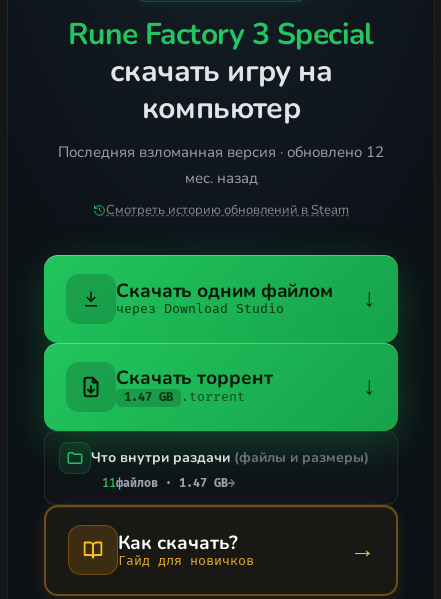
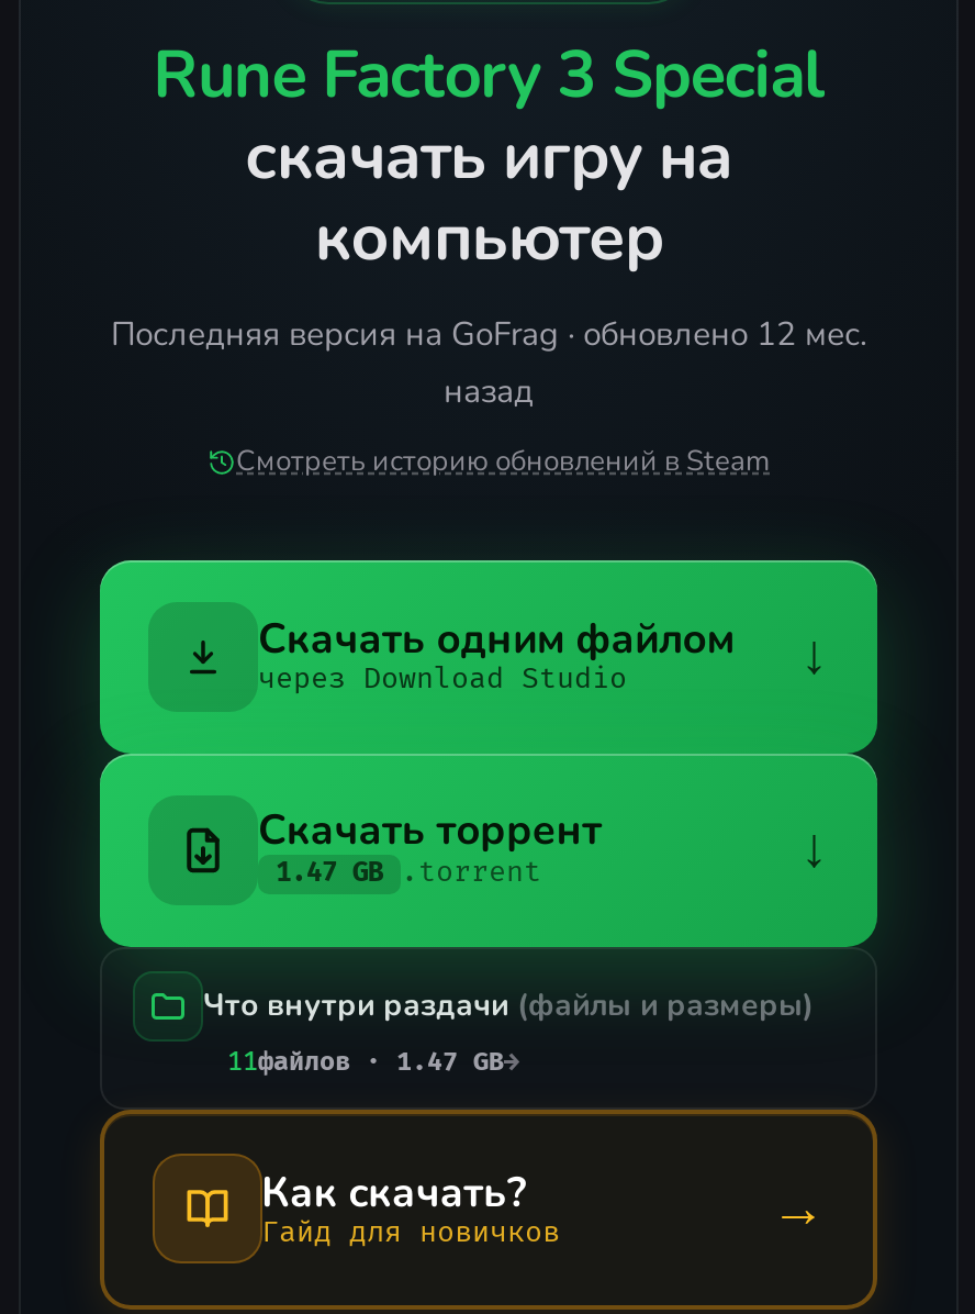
- Последняя взломанная версия · обновлено 12
- мес. назад
+ Последняя версия на GoFrag · обновлено 12 мес.
+ назад
